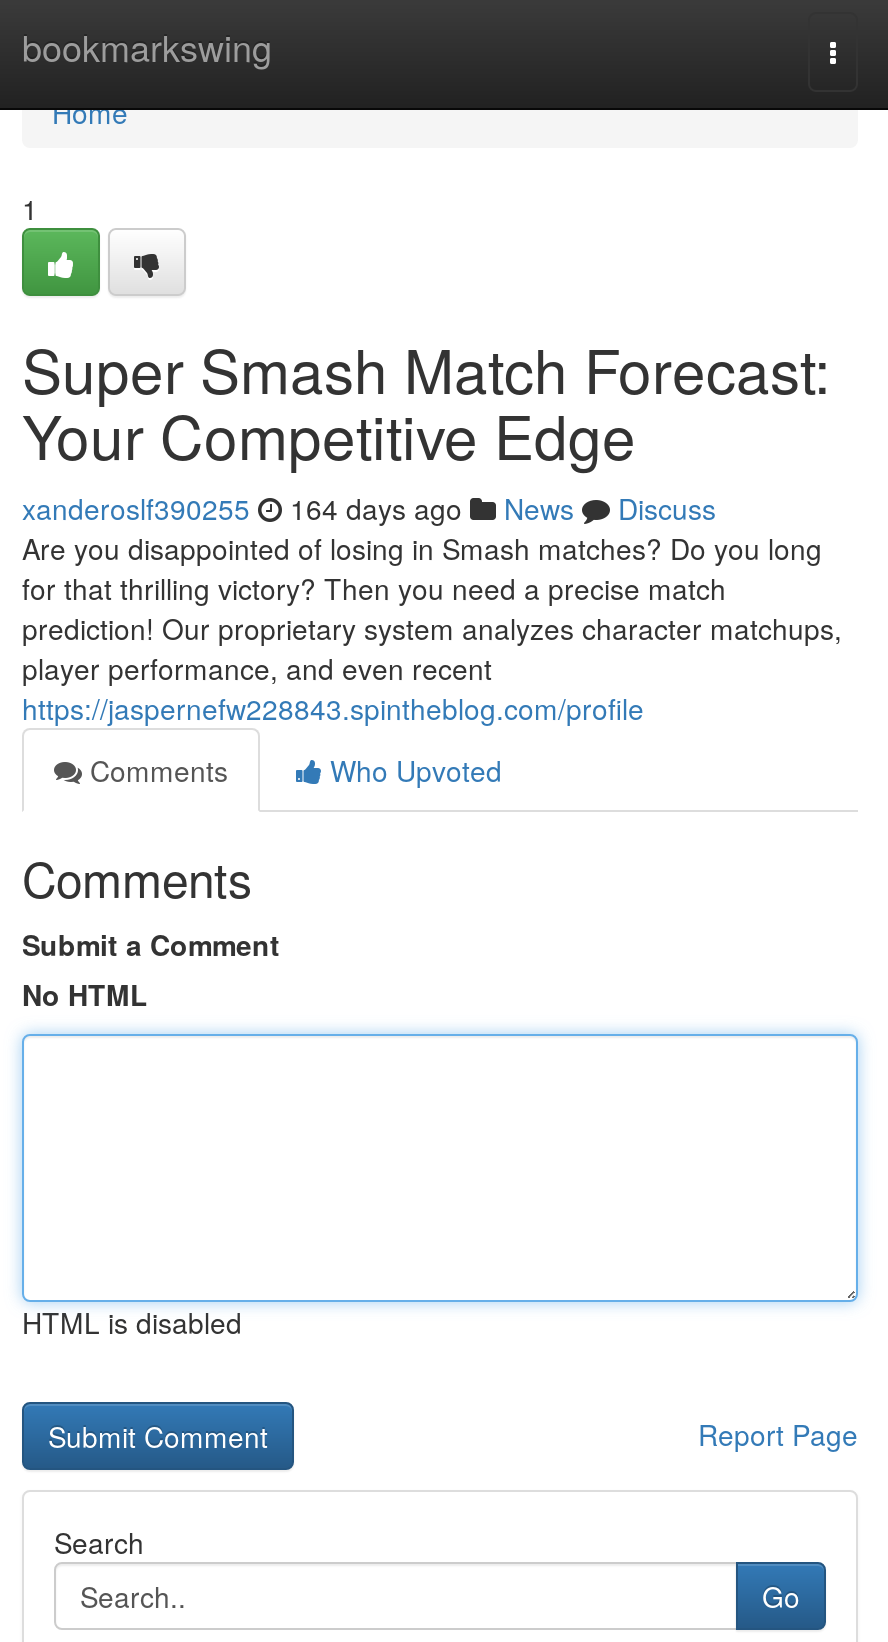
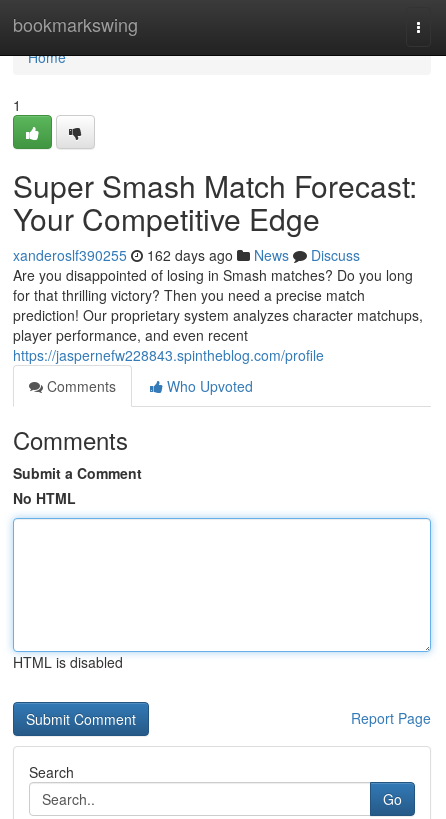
- xanderoslf390255 164 days ago News Discuss
+ xanderoslf390255 162 days ago News Discuss
